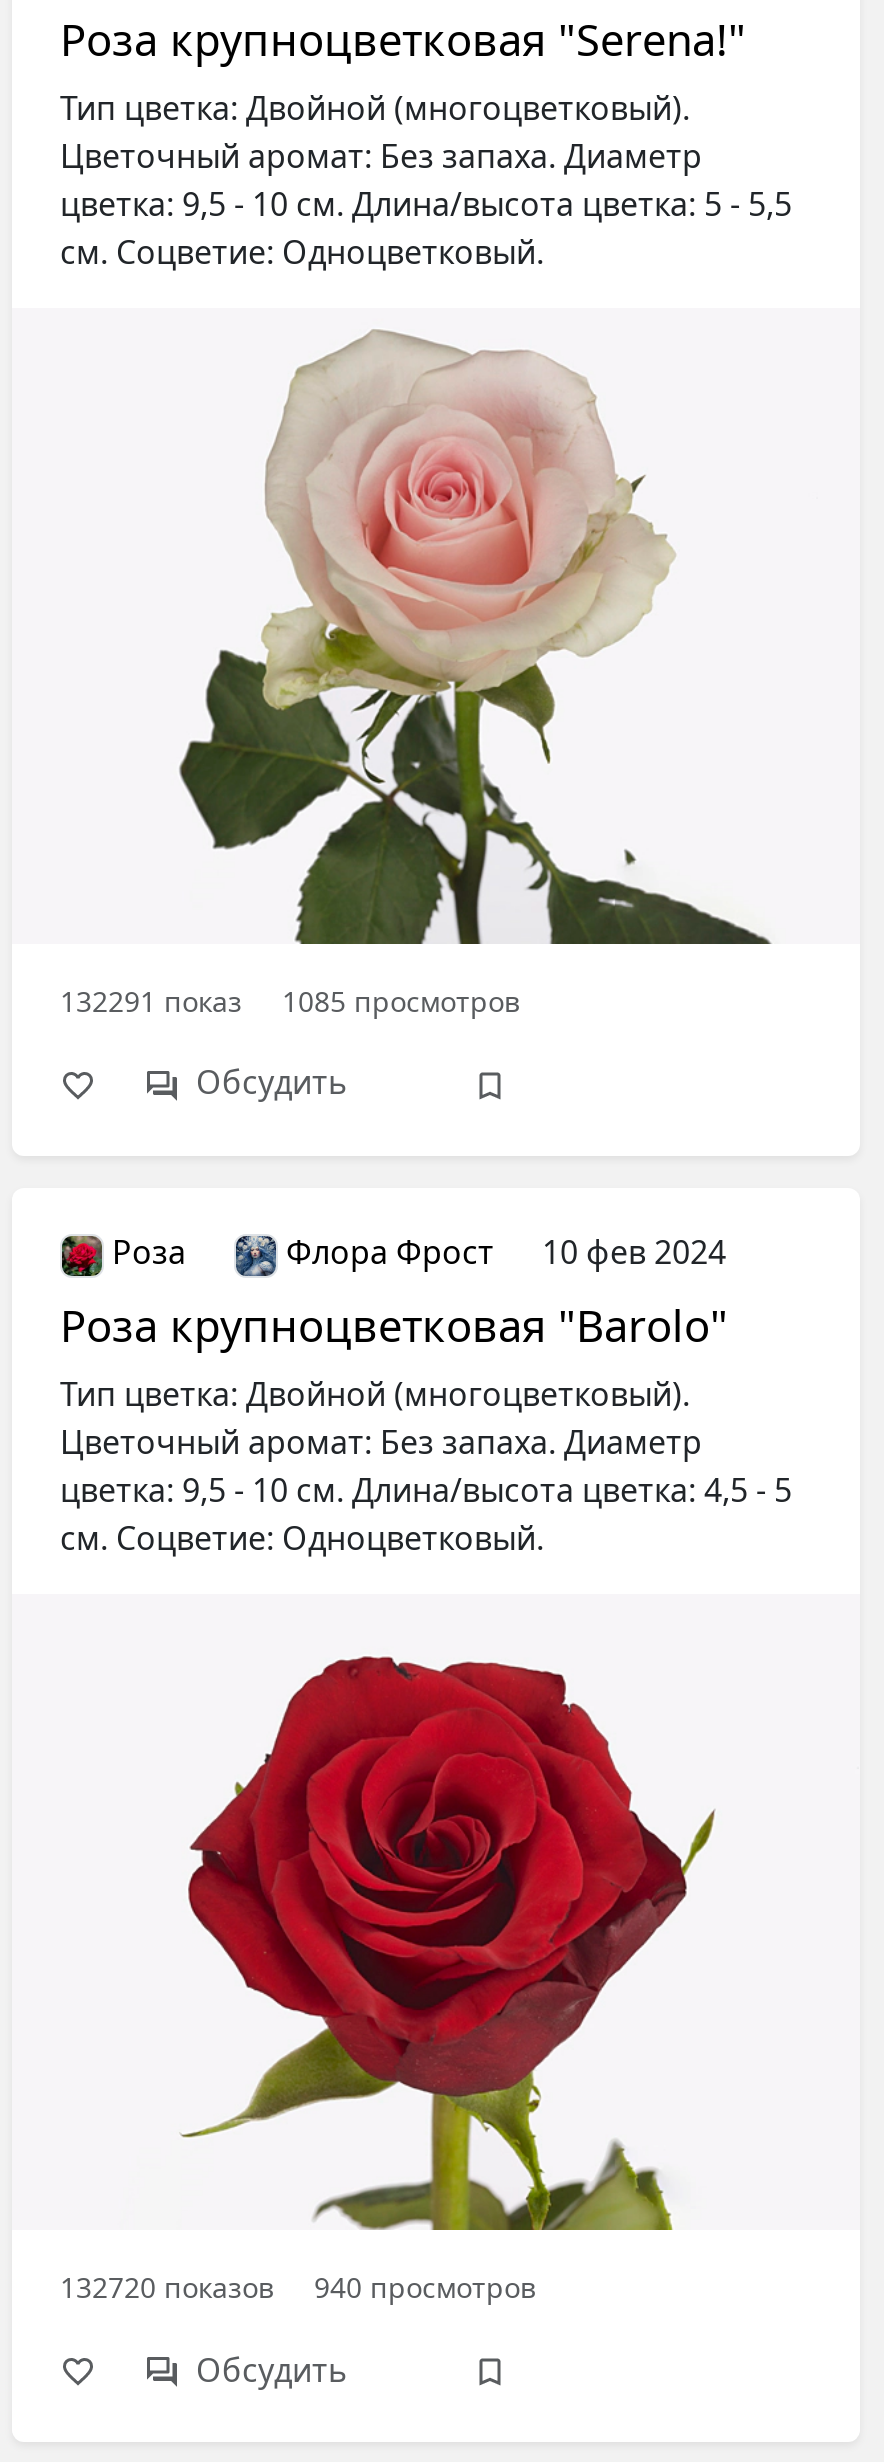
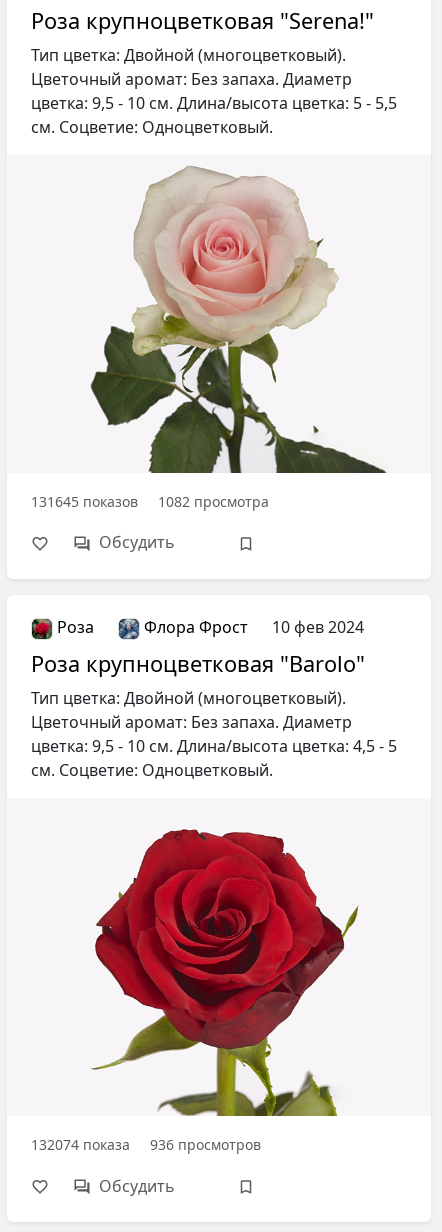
- 132291 показ
- 1085 просмотров
+ 131645 показов
+ 1082 просмотра

- 132720 показов
- 940 просмотров
+ 132074 показа
+ 936 просмотров
